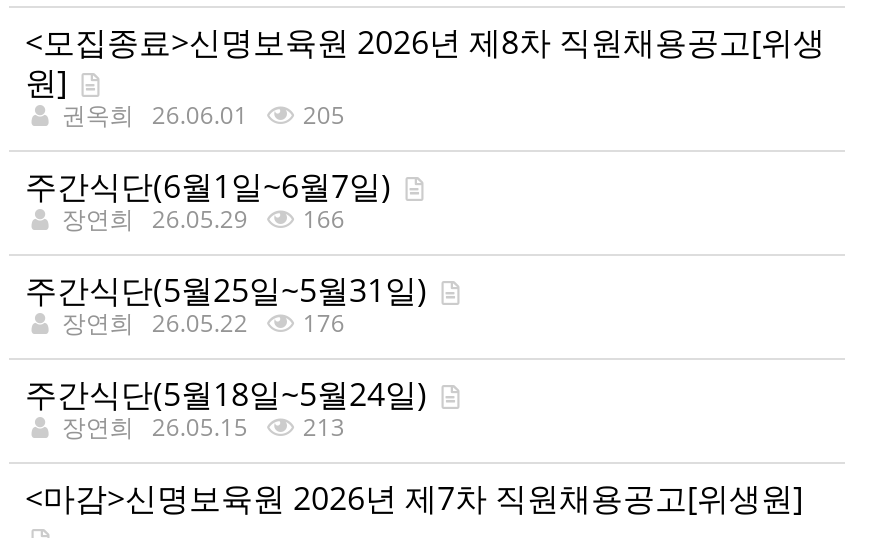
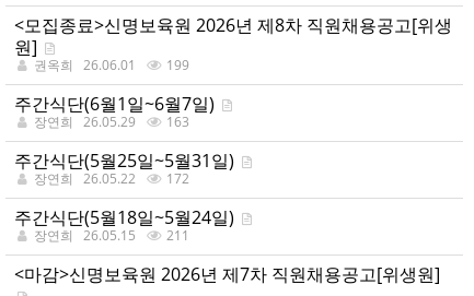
- 권옥희 26.06.01 205
+ 권옥희 26.06.01 199

- 장연희 26.05.29 166
+ 장연희 26.05.29 163

- 장연희 26.05.22 176
+ 장연희 26.05.22 172

- 장연희 26.05.15 213
+ 장연희 26.05.15 211
